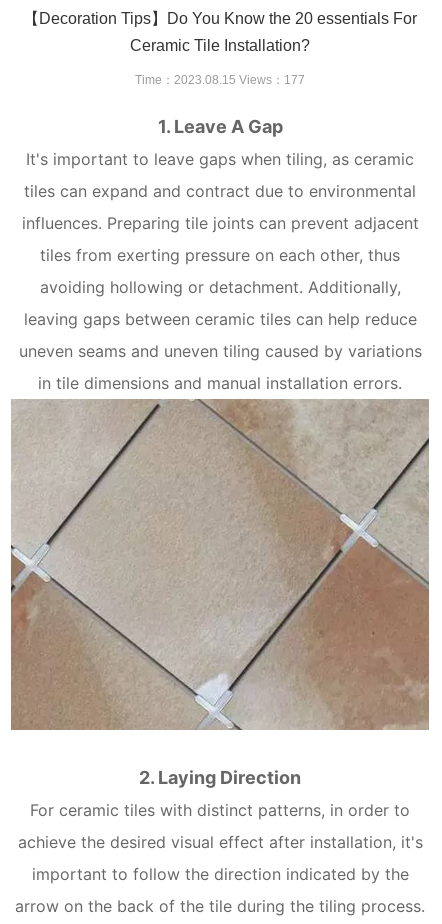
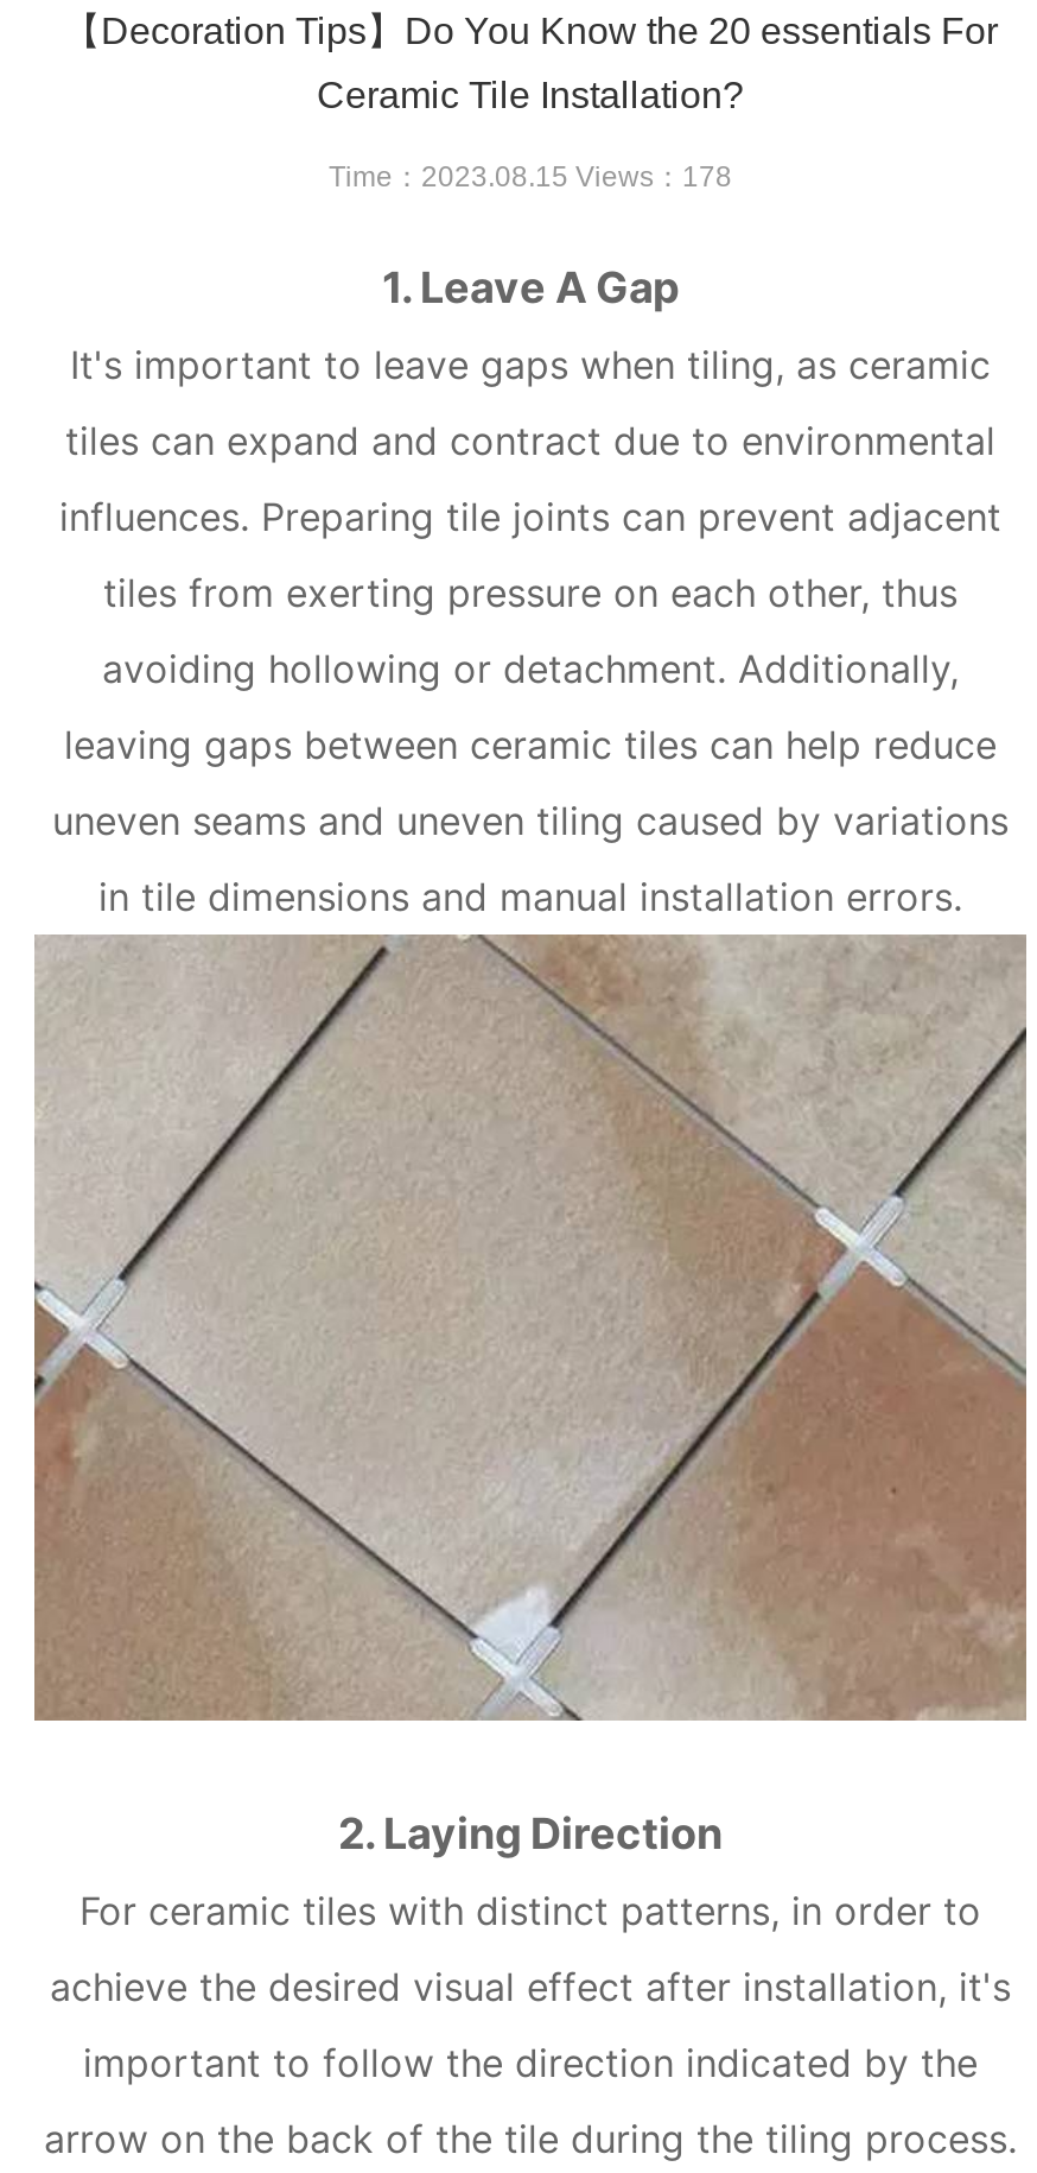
- Time：2023.08.15 Views：177
+ Time：2023.08.15 Views：178
